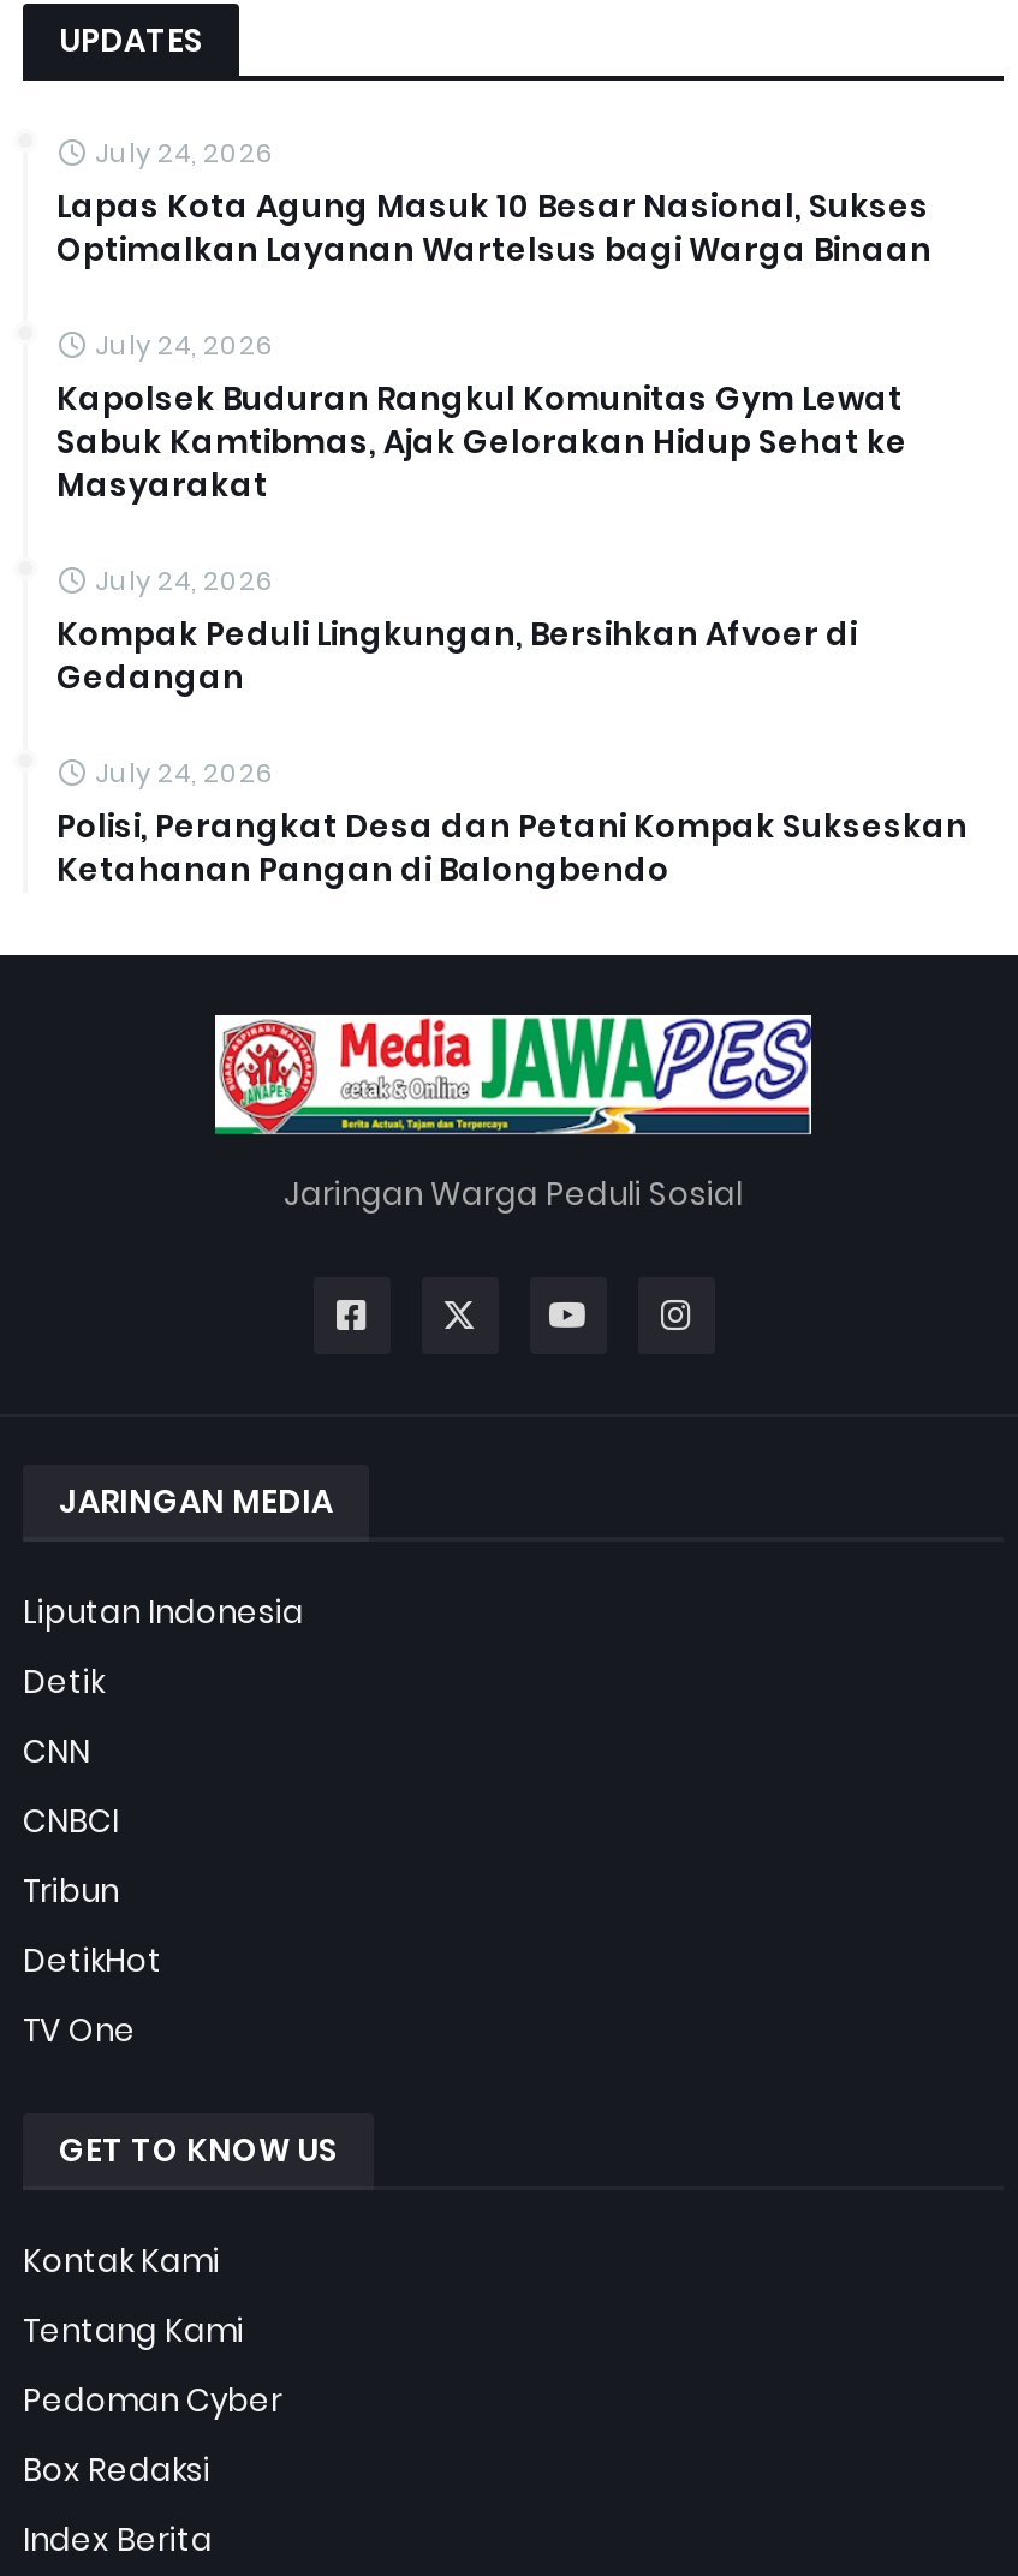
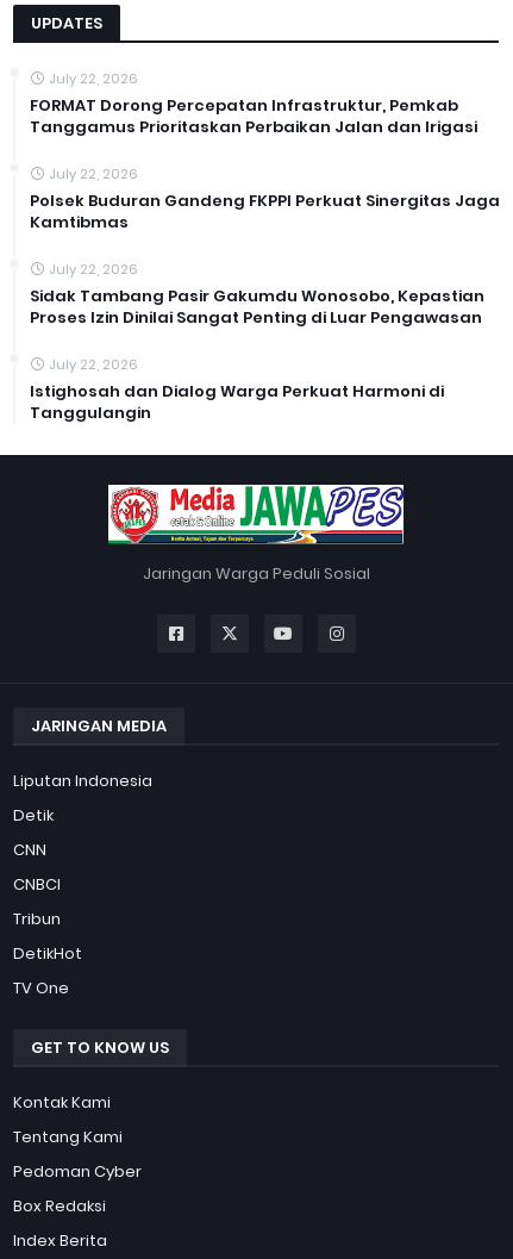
- July 24, 2026
- Lapas Kota Agung Masuk 10 Besar Nasional, Sukses
- Optimalkan Layanan Wartelsus bagi Warga Binaan
+ July 22, 2026
+ FORMAT Dorong Percepatan Infrastruktur, Pemkab
+ Tanggamus Prioritaskan Perbaikan Jalan dan Irigasi

- July 24, 2026
- Kapolsek Buduran Rangkul Komunitas Gym Lewat
- Sabuk Kamtibmas, Ajak Gelorakan Hidup Sehat ke
- Masyarakat
+ July 22, 2026
+ Polsek Buduran Gandeng FKPPI Perkuat Sinergitas Jaga
+ Kamtibmas

- July 24, 2026
- Kompak Peduli Lingkungan, Bersihkan Afvoer di
- Gedangan
+ July 22, 2026
+ Sidak Tambang Pasir Gakumdu Wonosobo, Kepastian
+ Proses Izin Dinilai Sangat Penting di Luar Pengawasan

- July 24, 2026
- Polisi, Perangkat Desa dan Petani Kompak Sukseskan
- Ketahanan Pangan di Balongbendo
+ July 22, 2026
+ Istighosah dan Dialog Warga Perkuat Harmoni di
+ Tanggulangin
